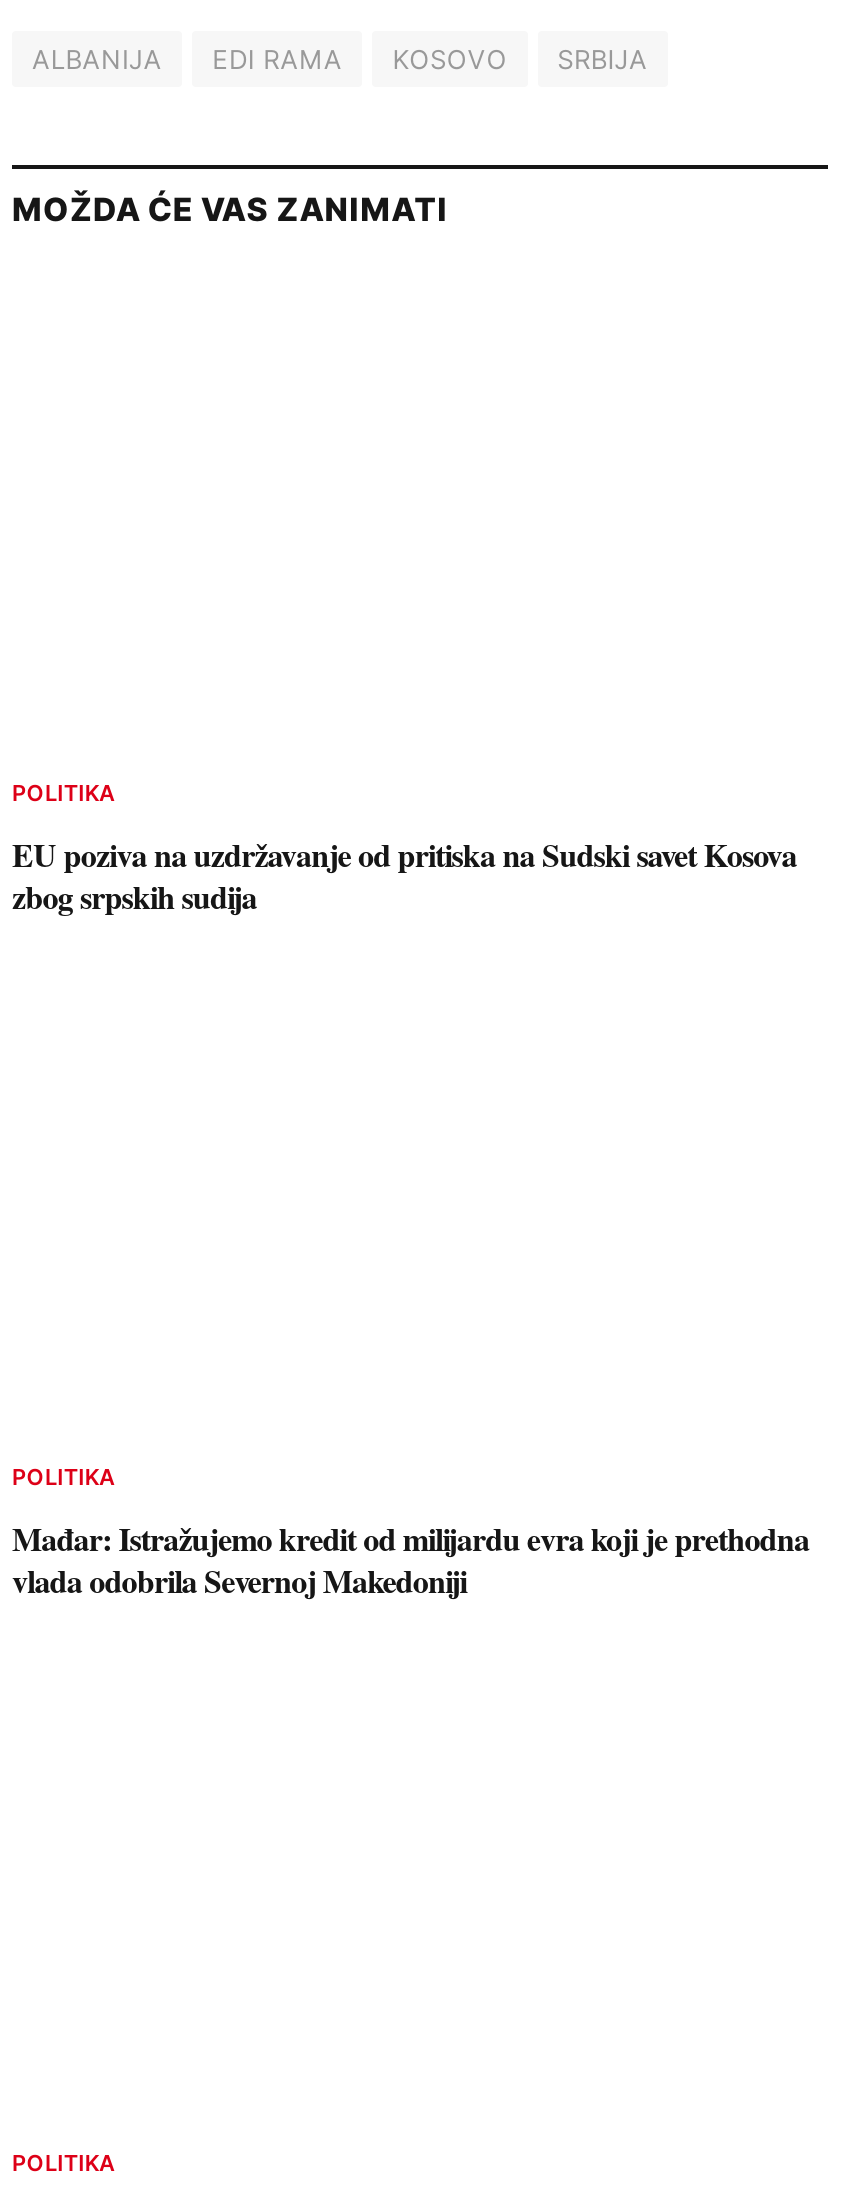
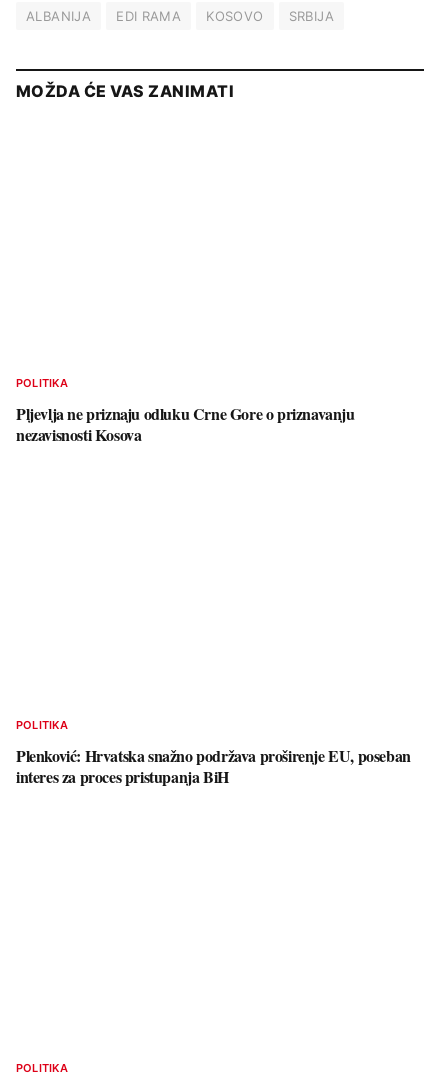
- EU poziva na uzdržavanje od pritiska na Sudski savet Kosova
- zbog srpskih sudija
+ Pljevlja ne priznaju odluku Crne Gore o priznavanju
+ nezavisnosti Kosova

- Mađar: Istražujemo kredit od milijardu evra koji je prethodna
- vlada odobrila Severnoj Makedoniji
+ Plenković: Hrvatska snažno podržava proširenje EU, poseban
+ interes za proces pristupanja BiH
